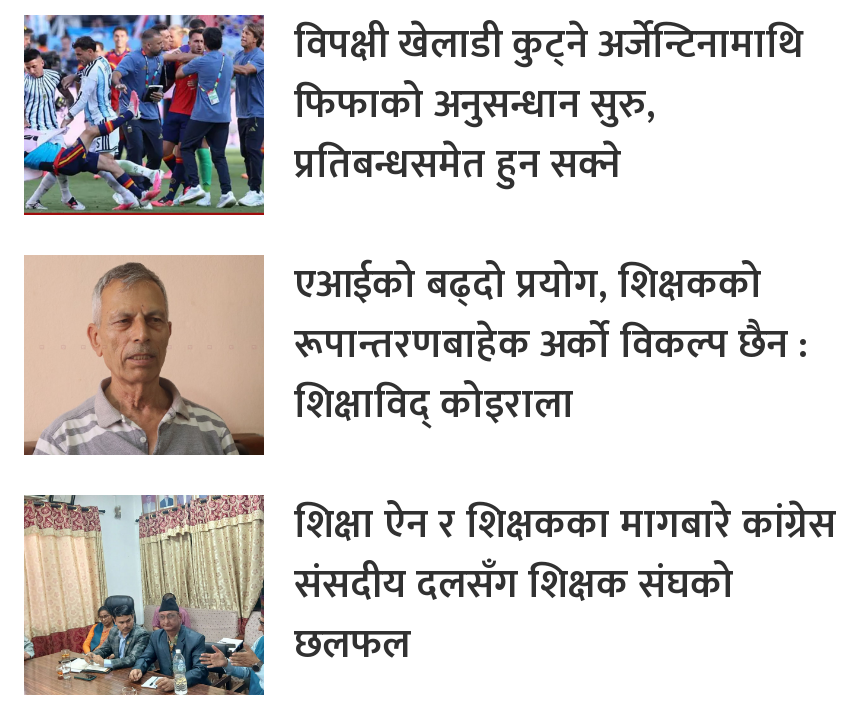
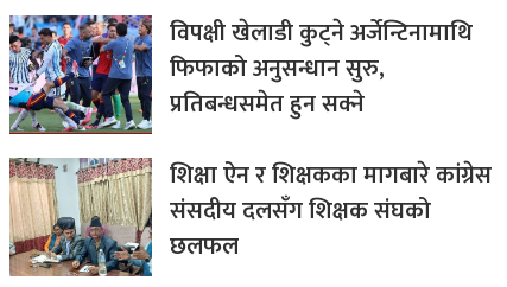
- [image]
- एआईको बढ्दो प्रयोग, शिक्षकको
- रूपान्तरणबाहेक अर्को विकल्प छैन :
- शिक्षाविद् कोइराला
